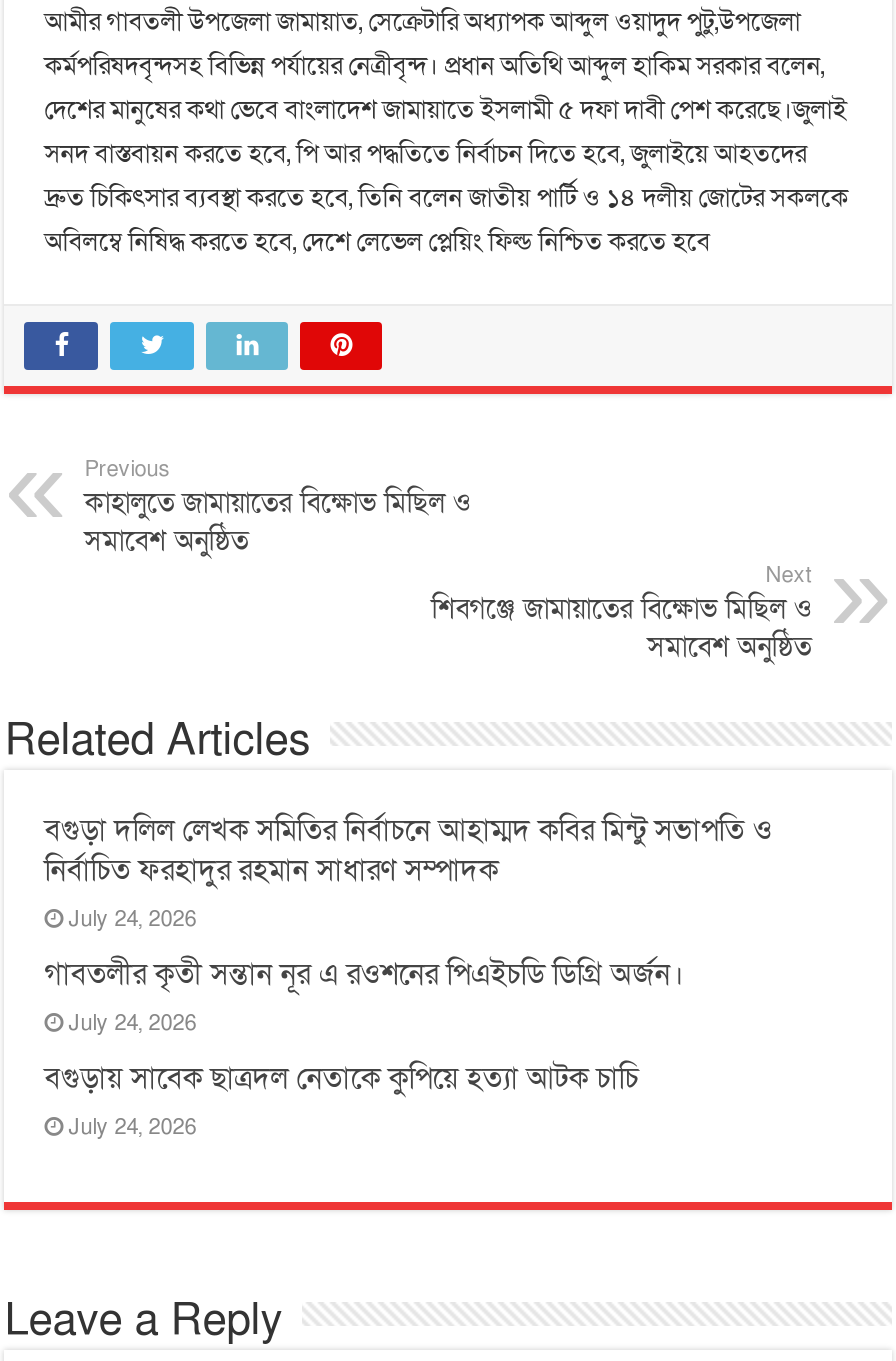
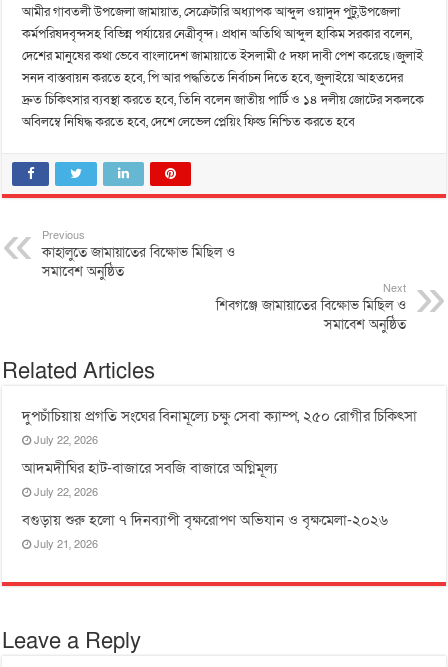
- বগুড়া দলিল লেখক সমিতির নির্বাচনে আহাম্মদ কবির মিন্টু সভাপতি ও
- নির্বাচিত ফরহাদুর রহমান সাধারণ সম্পাদক
- July 24, 2026
+ দুপচাঁচিয়ায় প্রগতি সংঘের বিনামূল্যে চক্ষু সেবা ক্যাম্প, ২৫০ রোগীর চিকিৎসা
+ July 22, 2026

- গাবতলীর কৃতী সন্তান নূর এ রওশনের পিএইচডি ডিগ্রি অর্জন।
- July 24, 2026
+ আদমদীঘির হাট-বাজারে সবজি বাজারে অগ্নিমূল্য
+ July 22, 2026

- বগুড়ায় সাবেক ছাত্রদল নেতাকে কুপিয়ে হত্যা আটক চাচি
- July 24, 2026
+ বগুড়ায় শুরু হলো ৭ দিনব্যাপী বৃক্ষরোপণ অভিযান ও বৃক্ষমেলা-২০২৬
+ July 21, 2026
